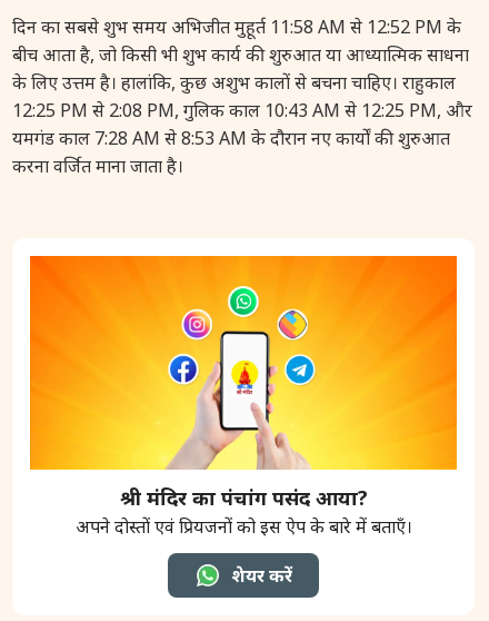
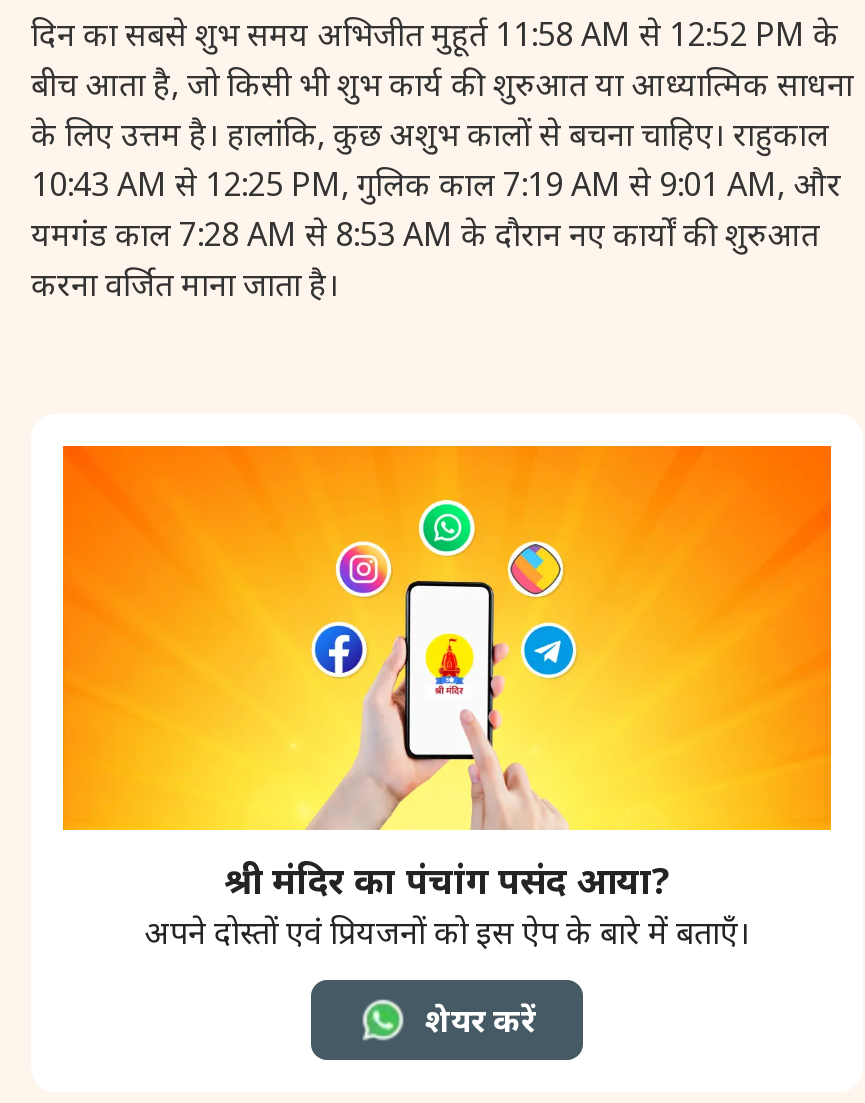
- 12:25 PM से 2:08 PM, गुलिक काल 10:43 AM से 12:25 PM, और
+ 10:43 AM से 12:25 PM, गुलिक काल 7:19 AM से 9:01 AM, और
